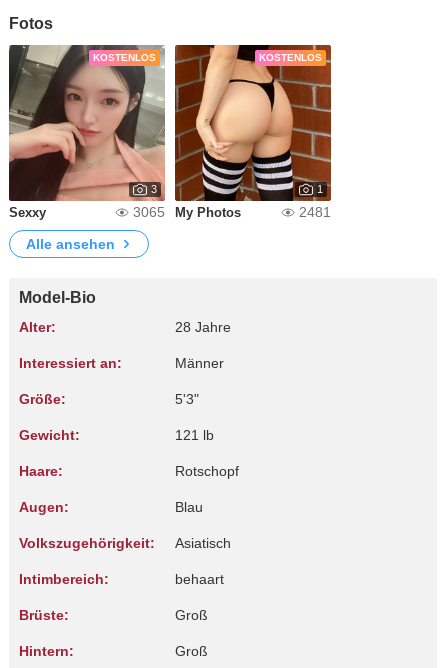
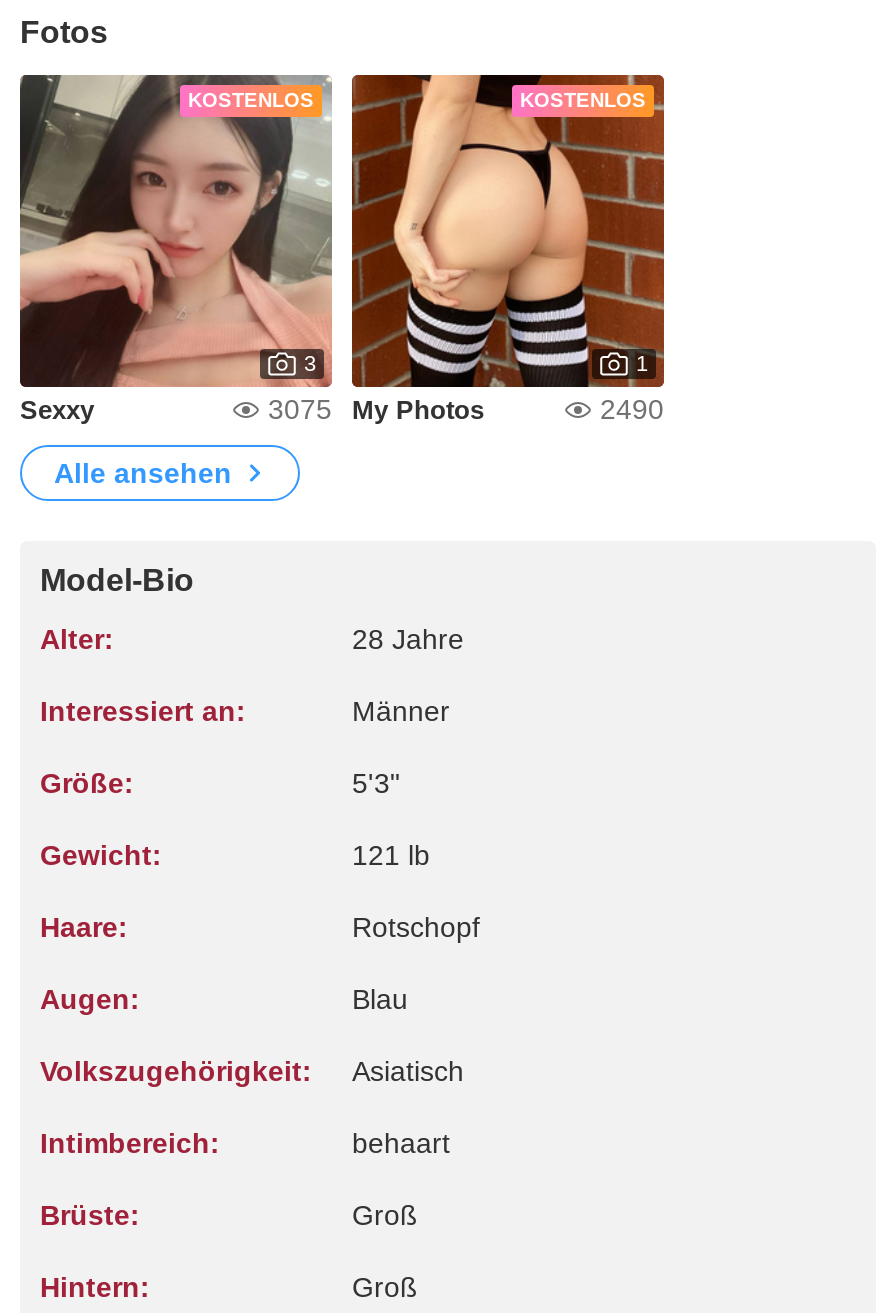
- 3065 My Photos
+ 3075 My Photos

- 2481
+ 2490
